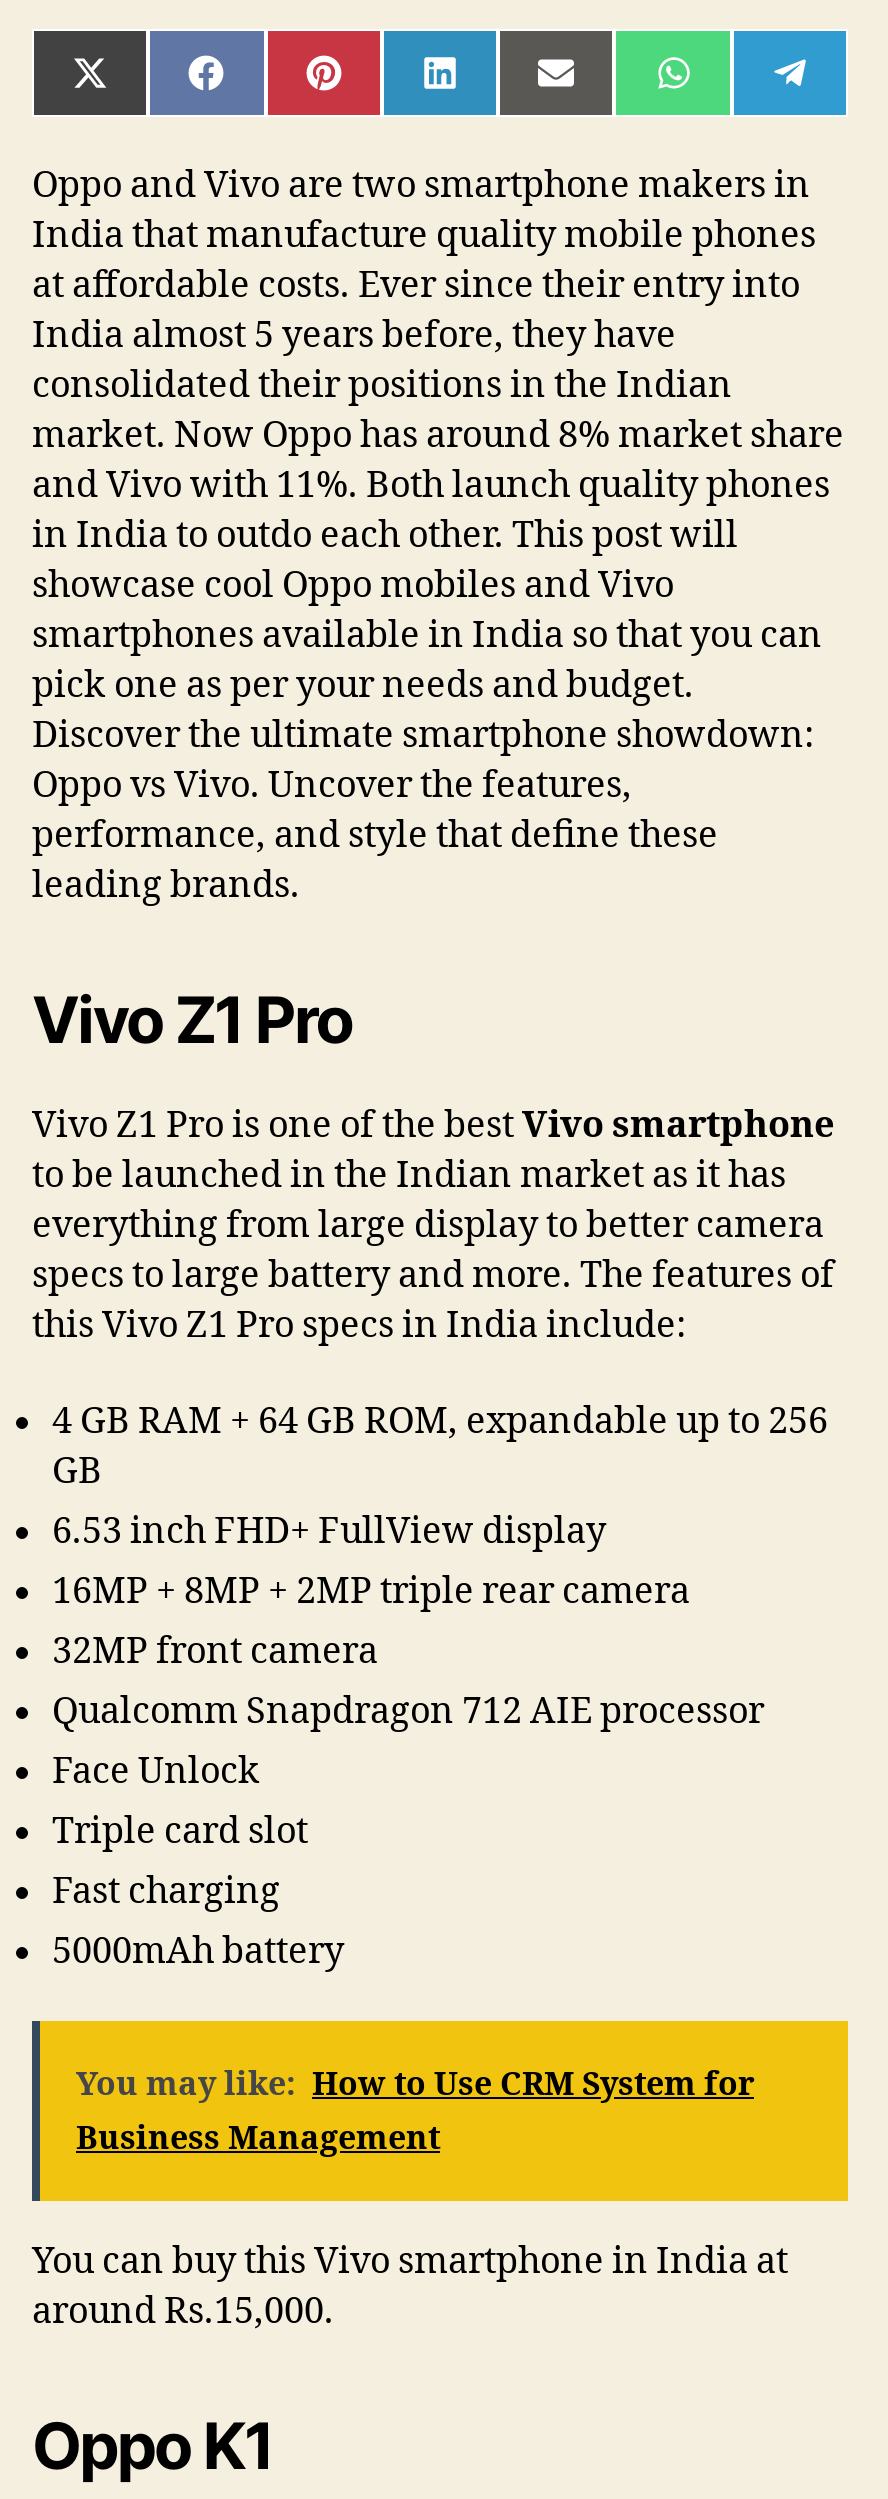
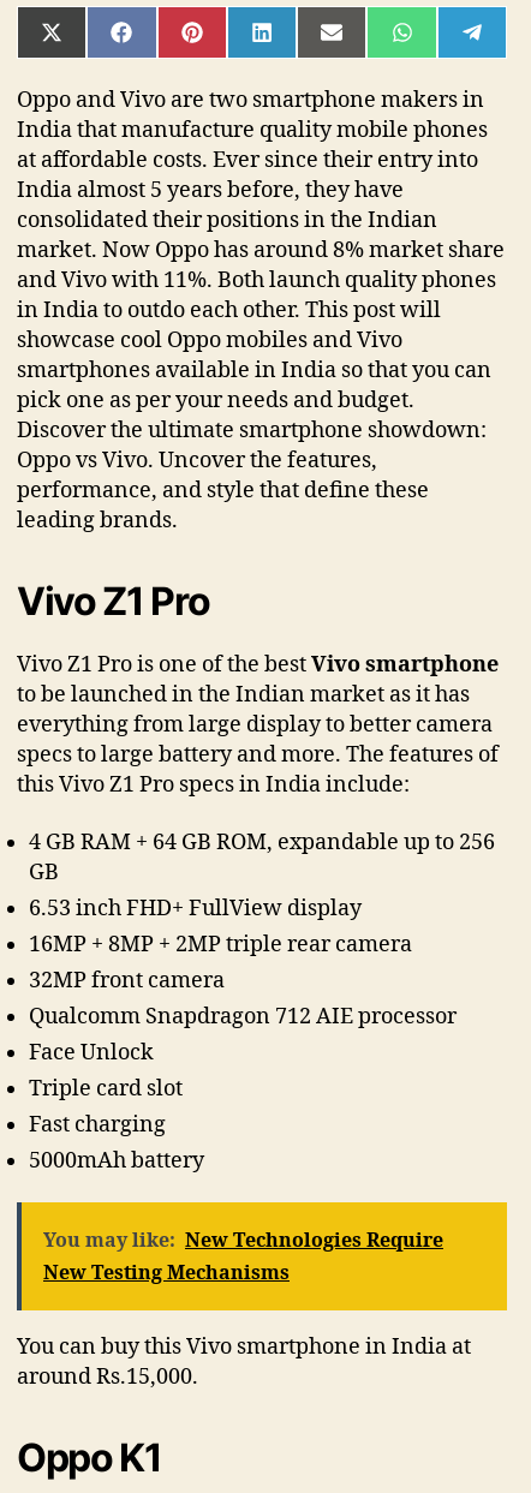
- You may like: How to Use CRM System for
- Business Management
+ You may like: New Technologies Require
+ New Testing Mechanisms
